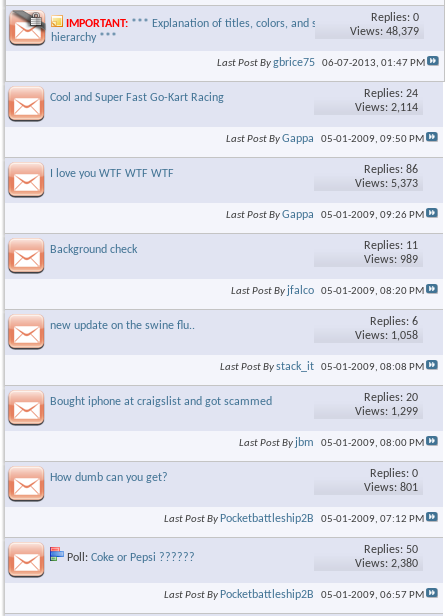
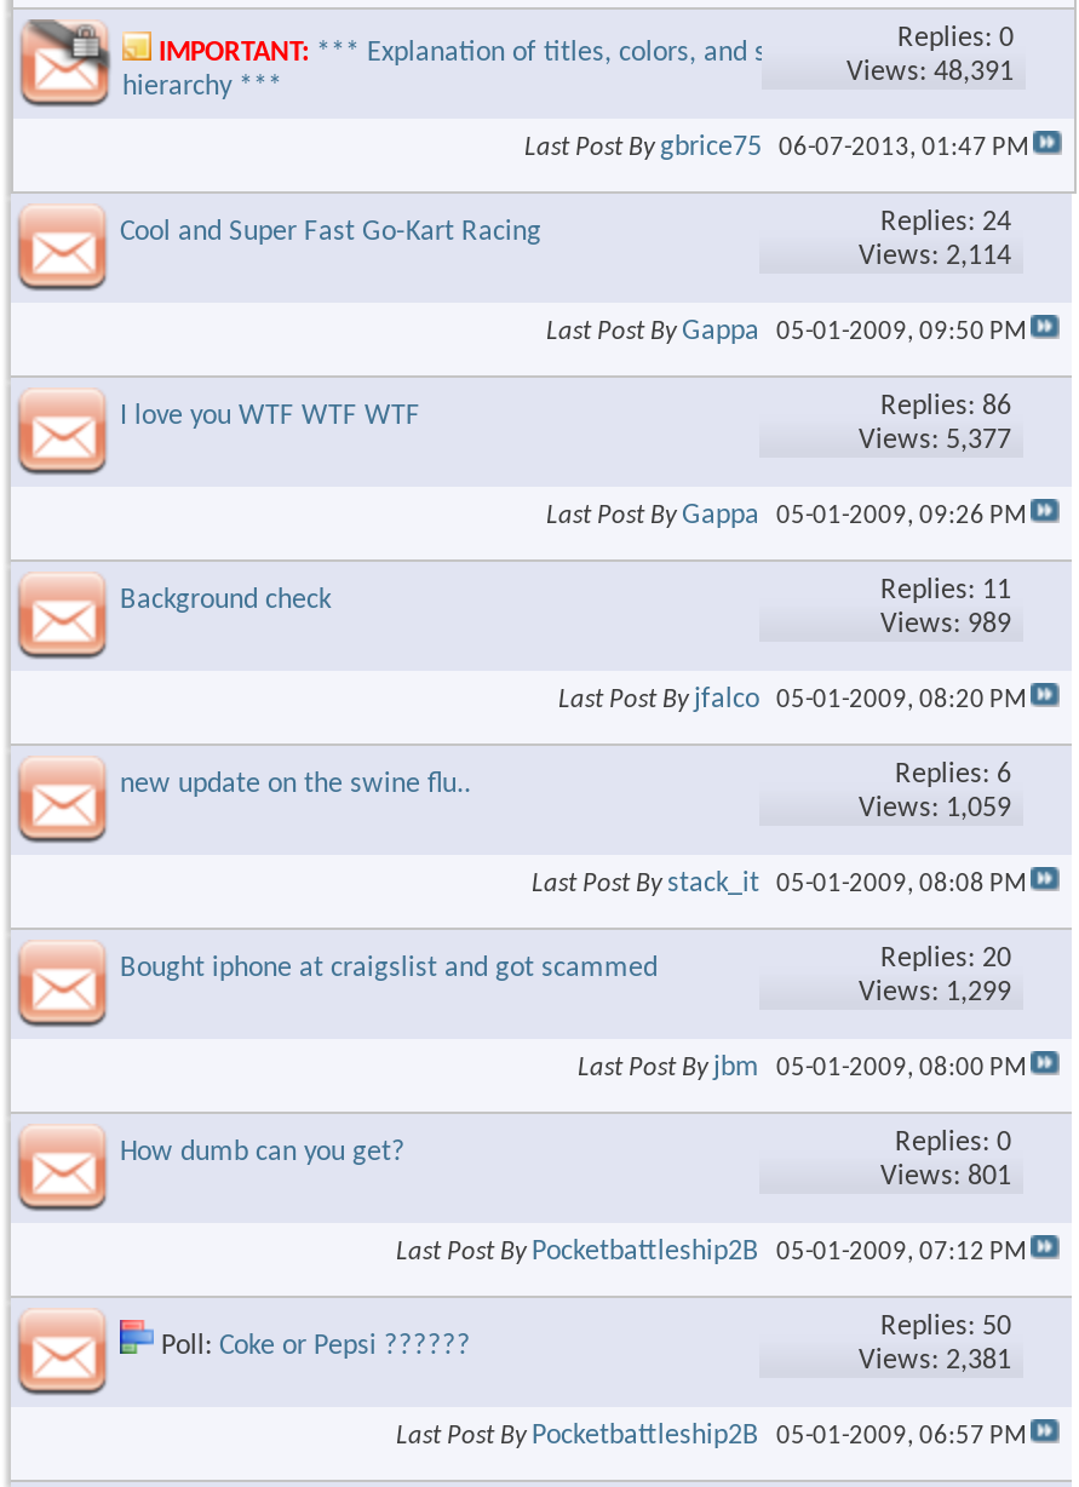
- Views: 48,379
+ Views: 48,391

- Views: 5,373
+ Views: 5,377

- Views: 1,058
+ Views: 1,059

- Views: 2,380
+ Views: 2,381
